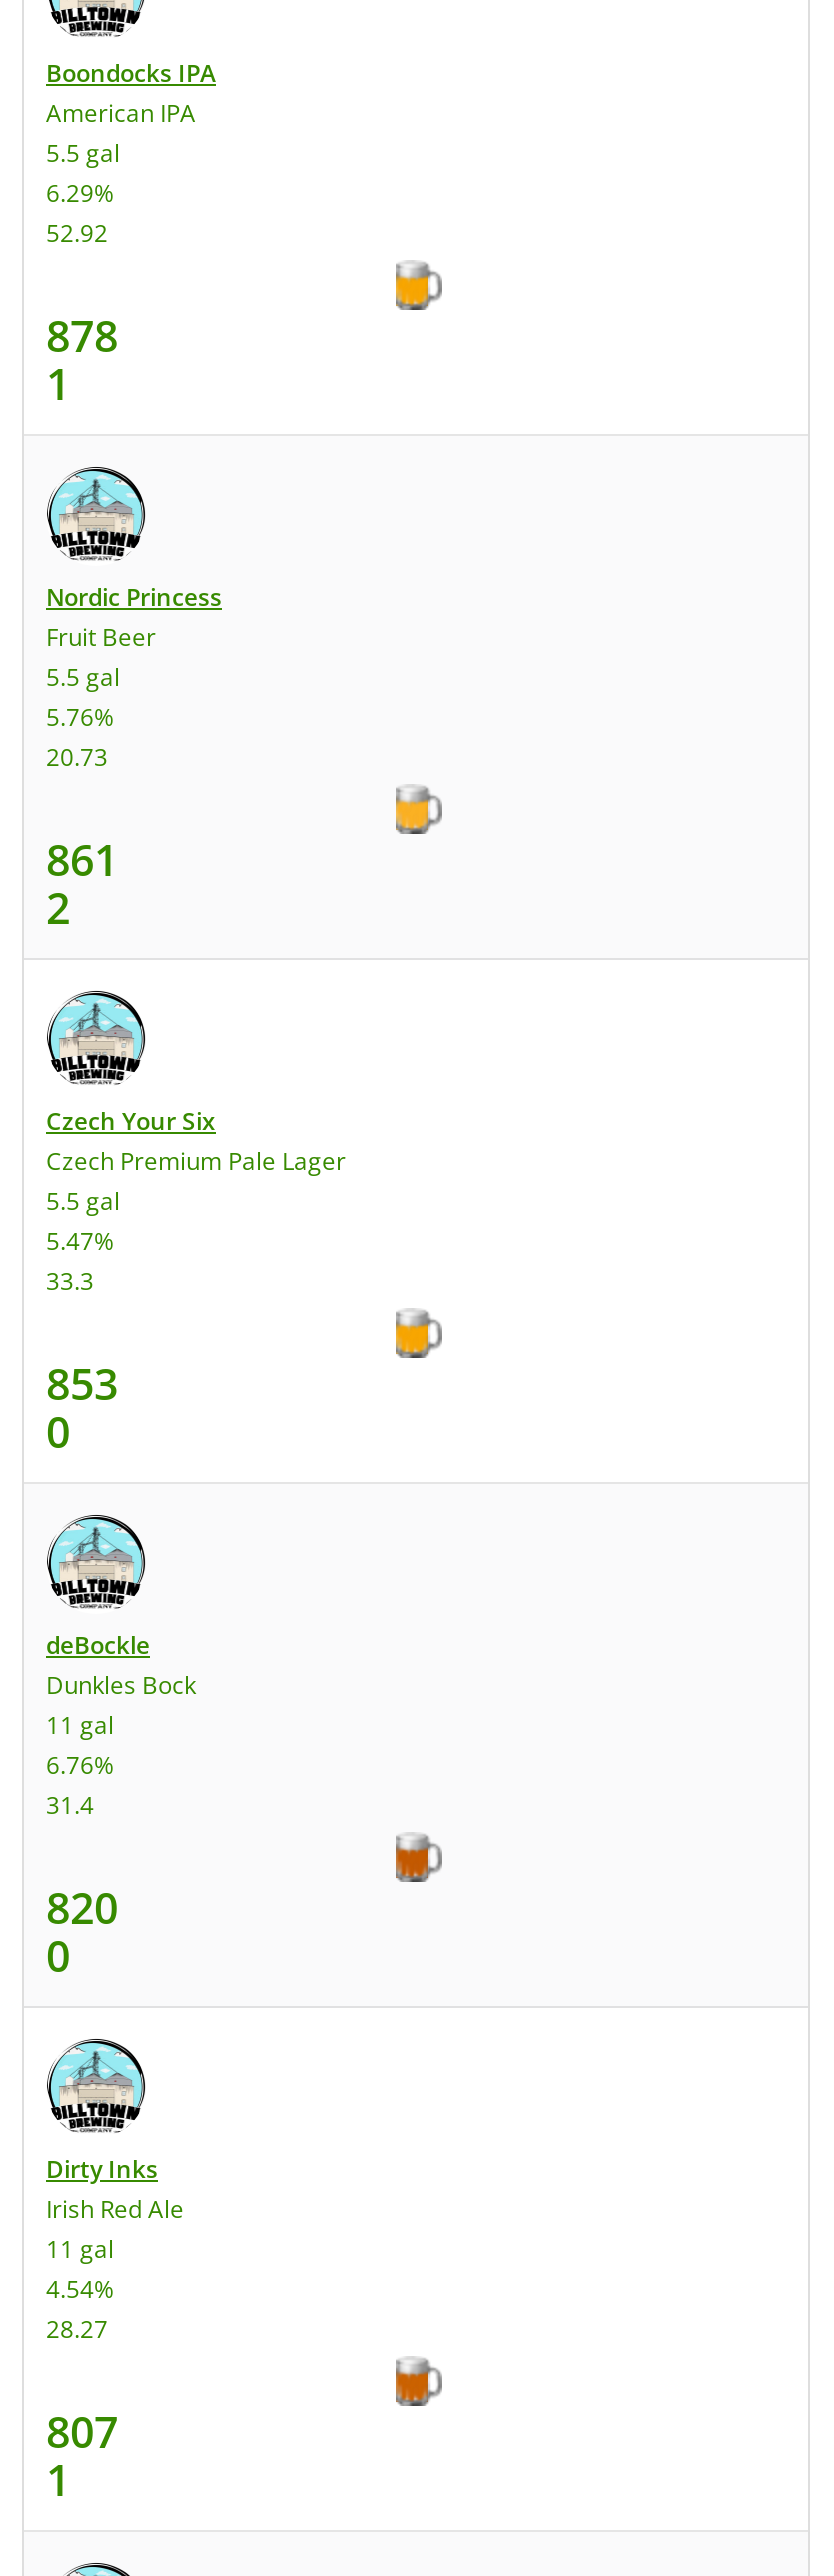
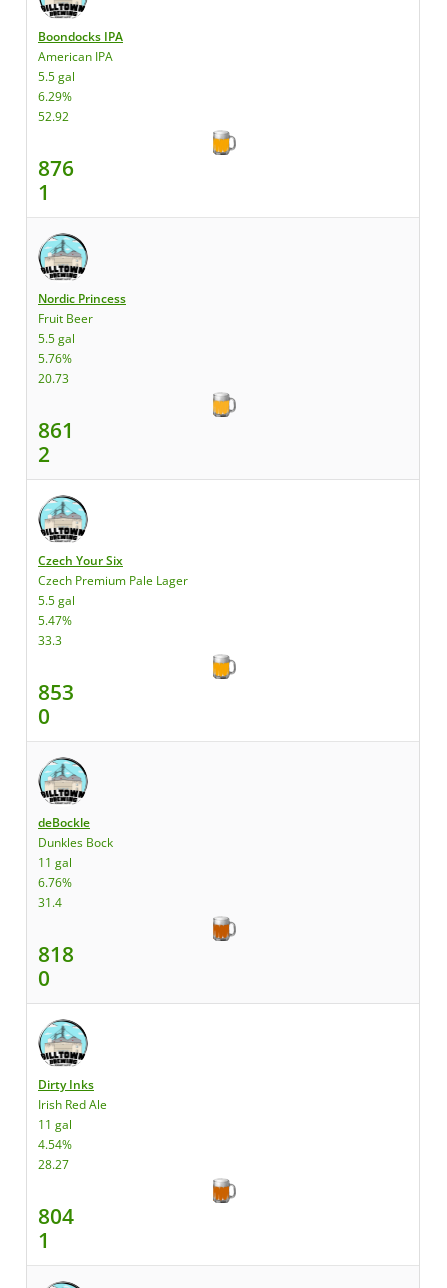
- 878
+ 876

- 820
+ 818

- 807
+ 804
